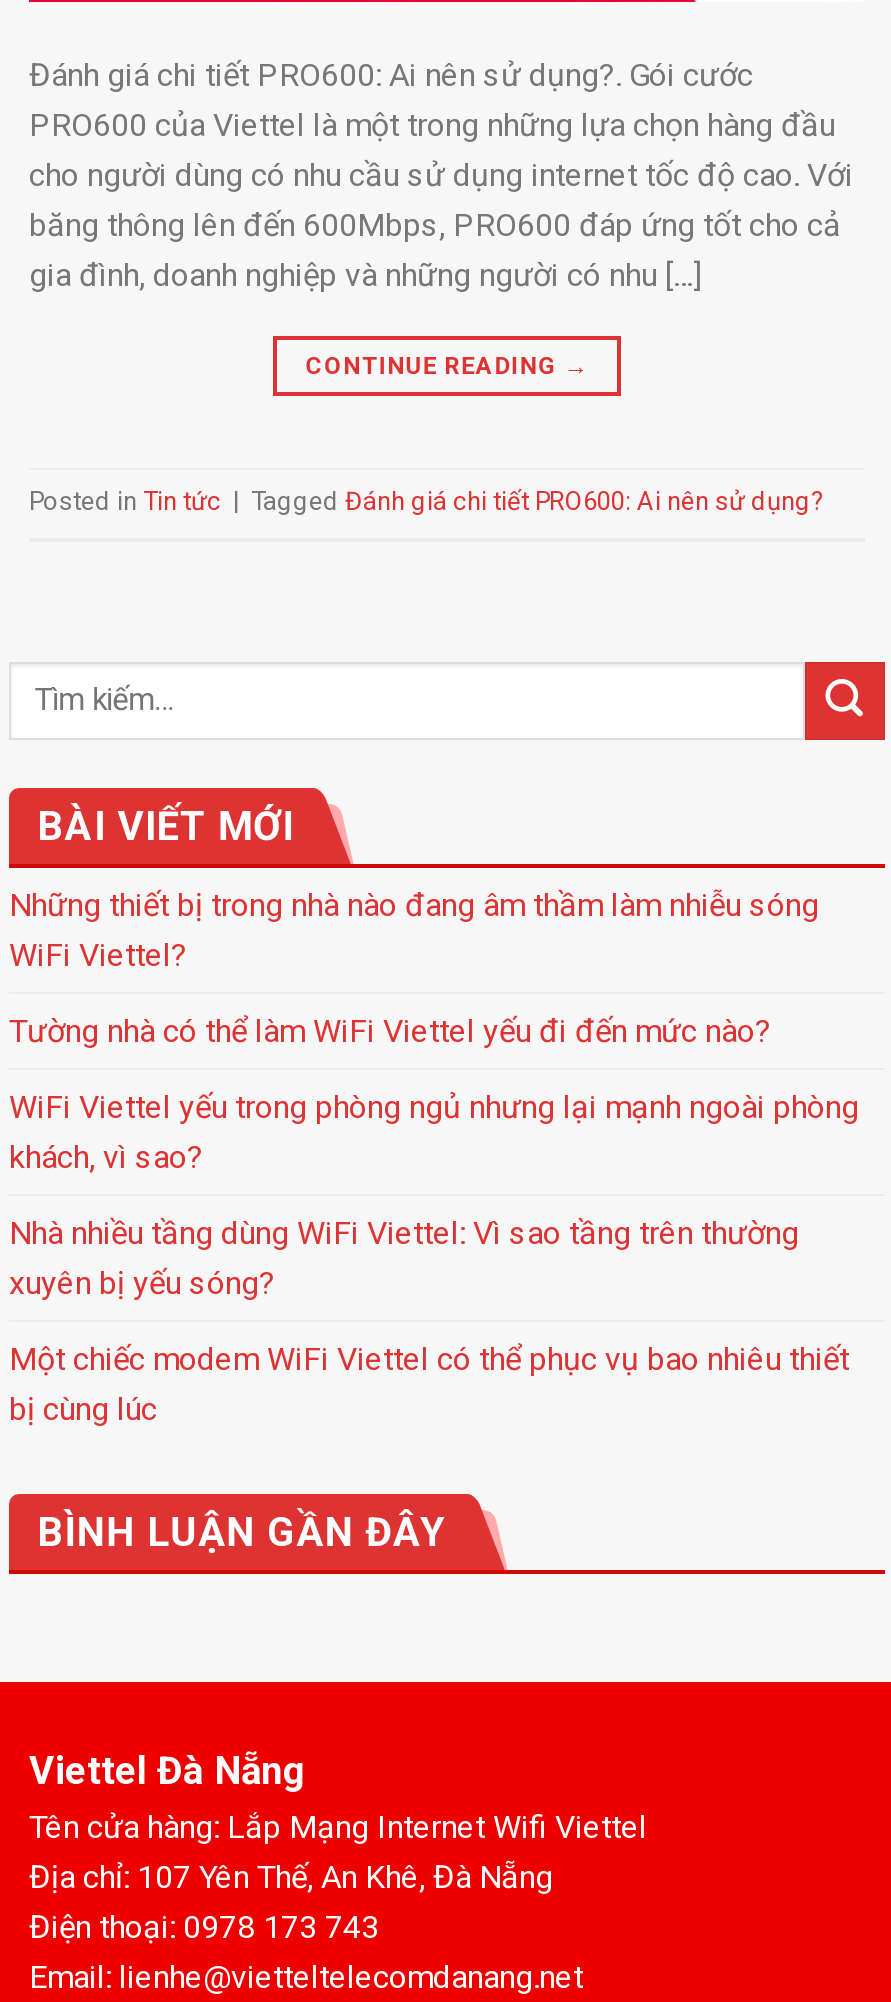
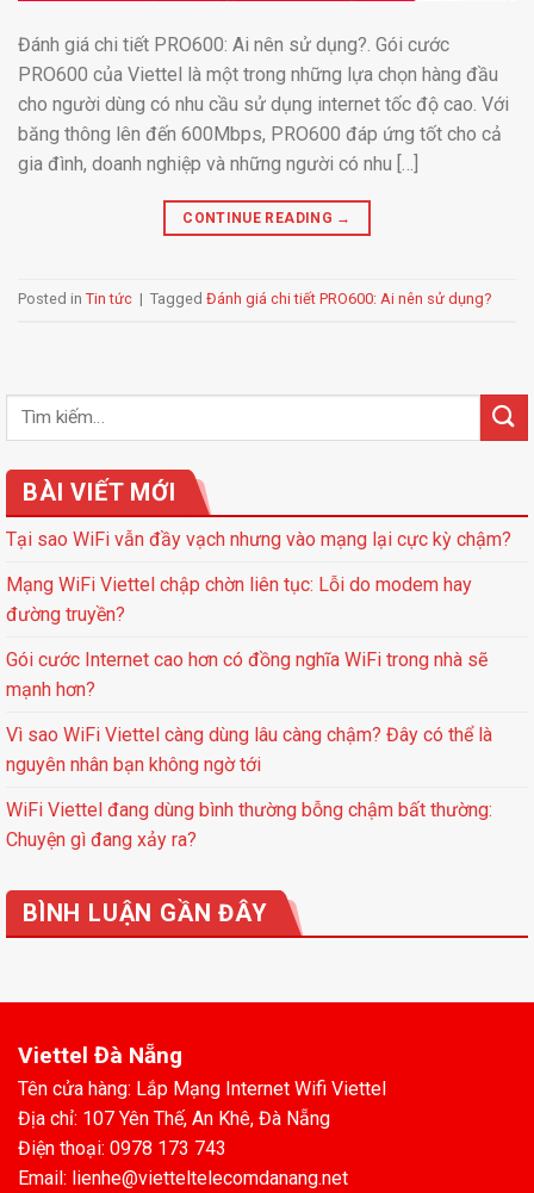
- Những thiết bị trong nhà nào đang âm thầm làm nhiễu sóng
- WiFi Viettel?
+ Tại sao WiFi vẫn đầy vạch nhưng vào mạng lại cực kỳ chậm?

- Tường nhà có thể làm WiFi Viettel yếu đi đến mức nào?
+ Mạng WiFi Viettel chập chờn liên tục: Lỗi do modem hay
+ đường truyền?

- WiFi Viettel yếu trong phòng ngủ nhưng lại mạnh ngoài phòng
- khách, vì sao?
+ Gói cước Internet cao hơn có đồng nghĩa WiFi trong nhà sẽ
+ mạnh hơn?

- Nhà nhiều tầng dùng WiFi Viettel: Vì sao tầng trên thường
- xuyên bị yếu sóng?
+ Vì sao WiFi Viettel càng dùng lâu càng chậm? Đây có thể là
+ nguyên nhân bạn không ngờ tới

- Một chiếc modem WiFi Viettel có thể phục vụ bao nhiêu thiết
- bị cùng lúc
+ WiFi Viettel đang dùng bình thường bỗng chậm bất thường:
+ Chuyện gì đang xảy ra?
